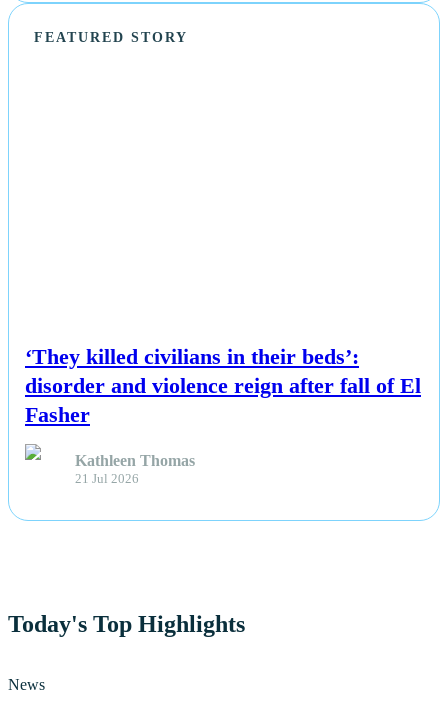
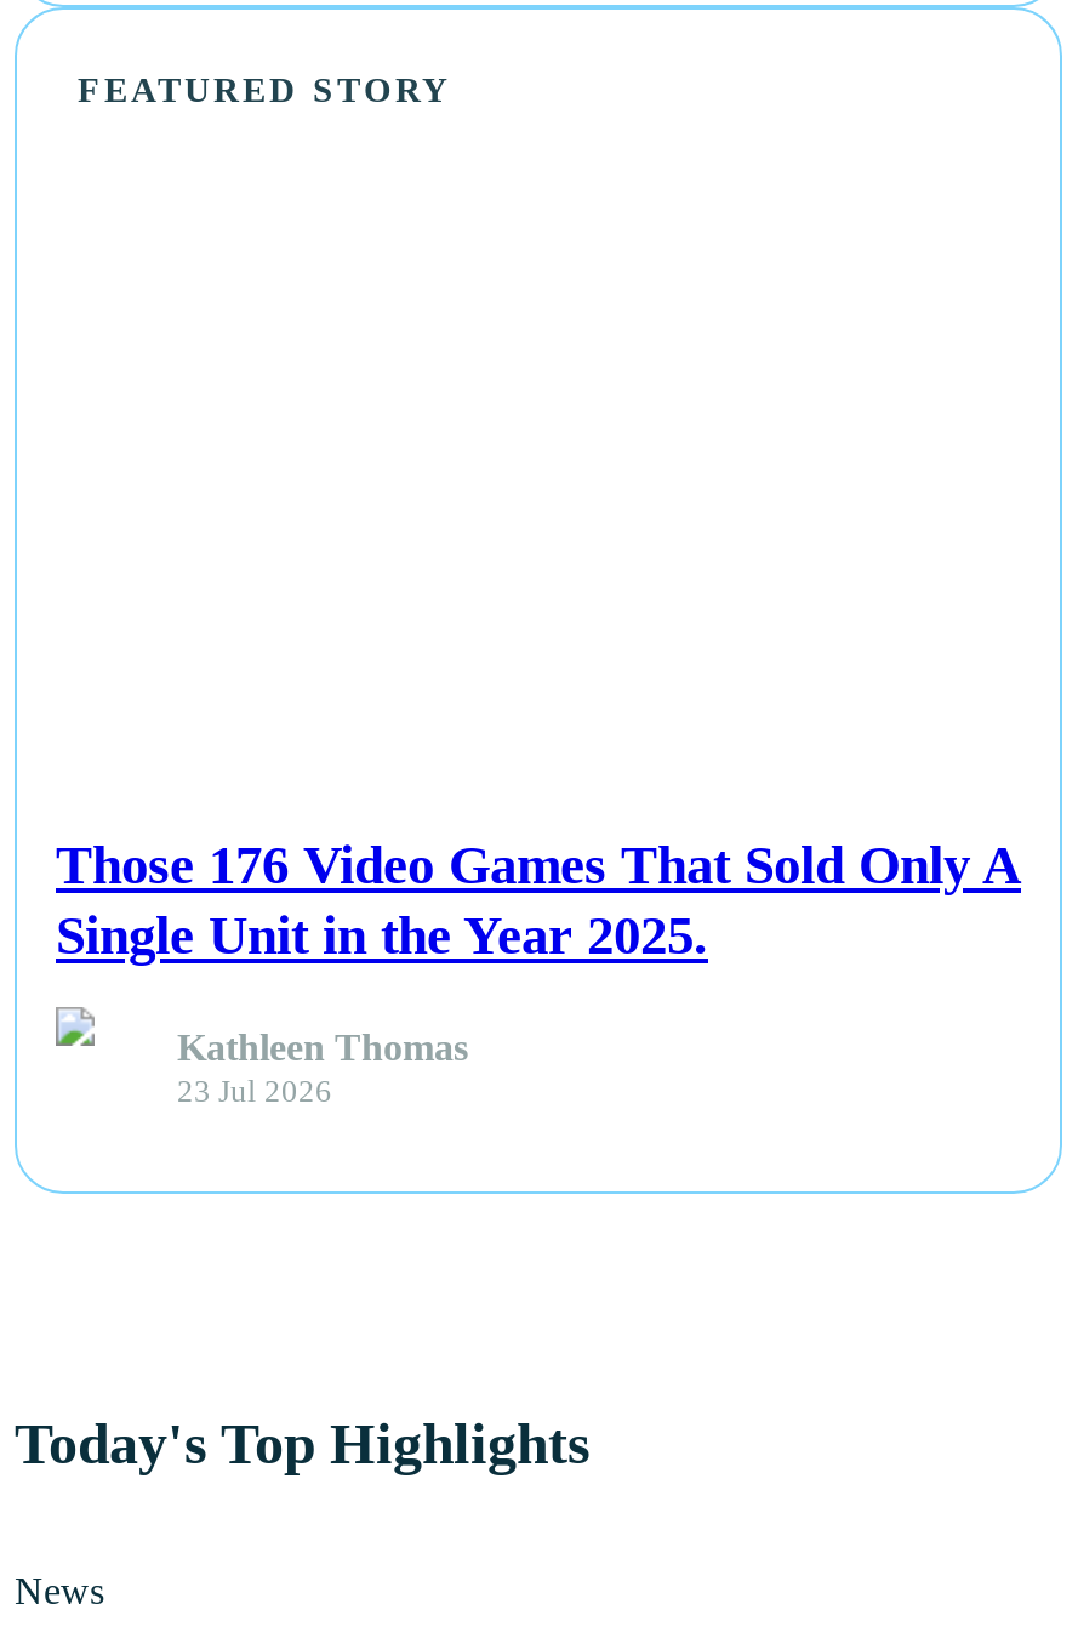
- ‘They killed civilians in their beds’:
- disorder and violence reign after fall of El
- Fasher
+ Those 176 Video Games That Sold Only A
+ Single Unit in the Year 2025.

- 21 Jul 2026
+ 23 Jul 2026
